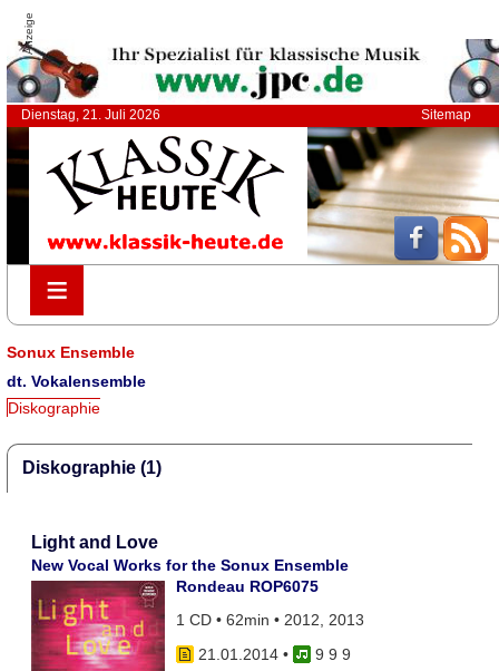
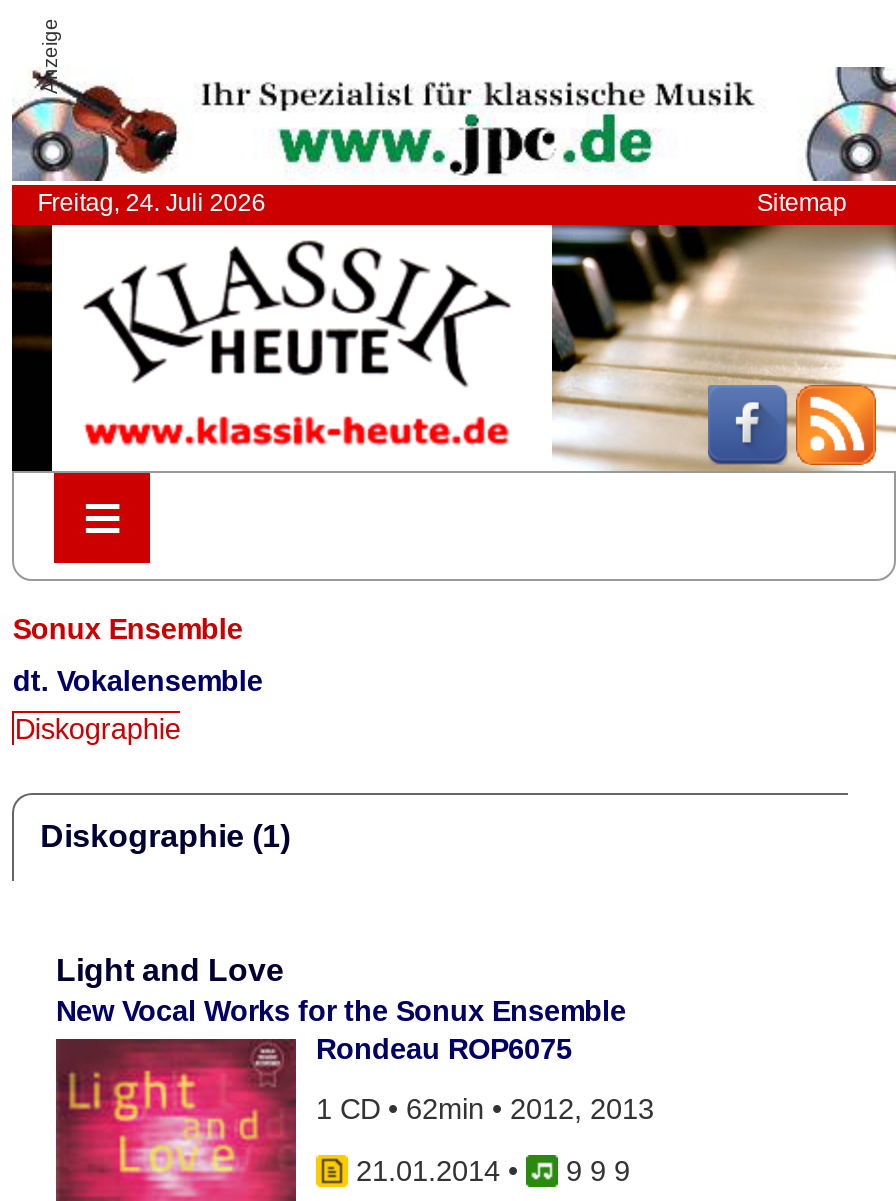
- Dienstag, 21. Juli 2026
+ Freitag, 24. Juli 2026
